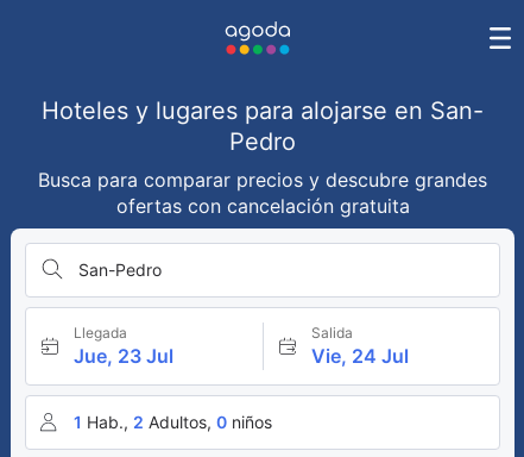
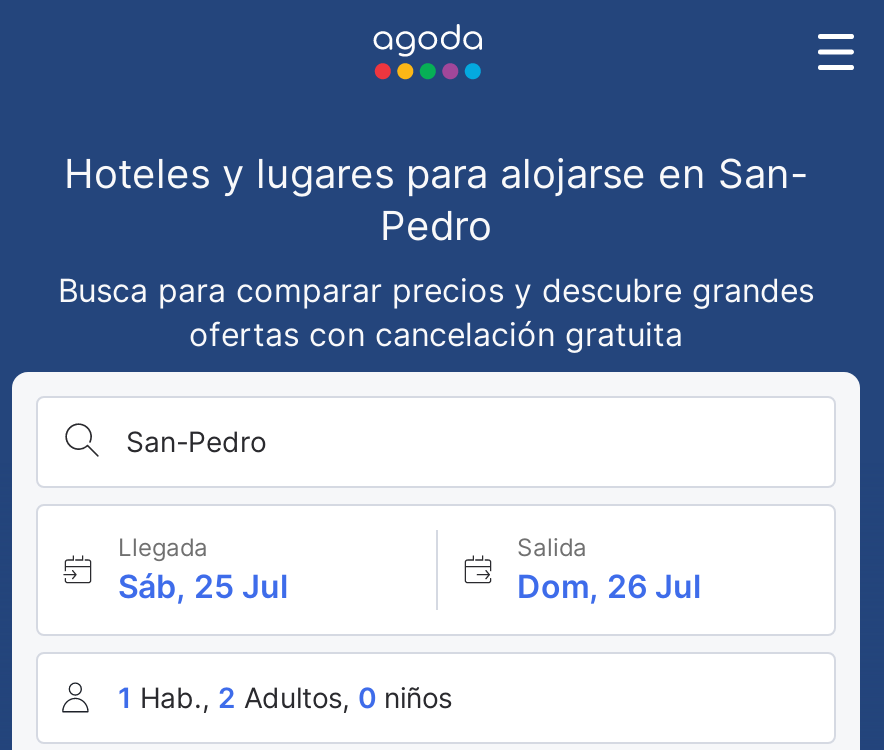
- Jue, 23 Jul
+ Sáb, 25 Jul

- Vie, 24 Jul
+ Dom, 26 Jul
